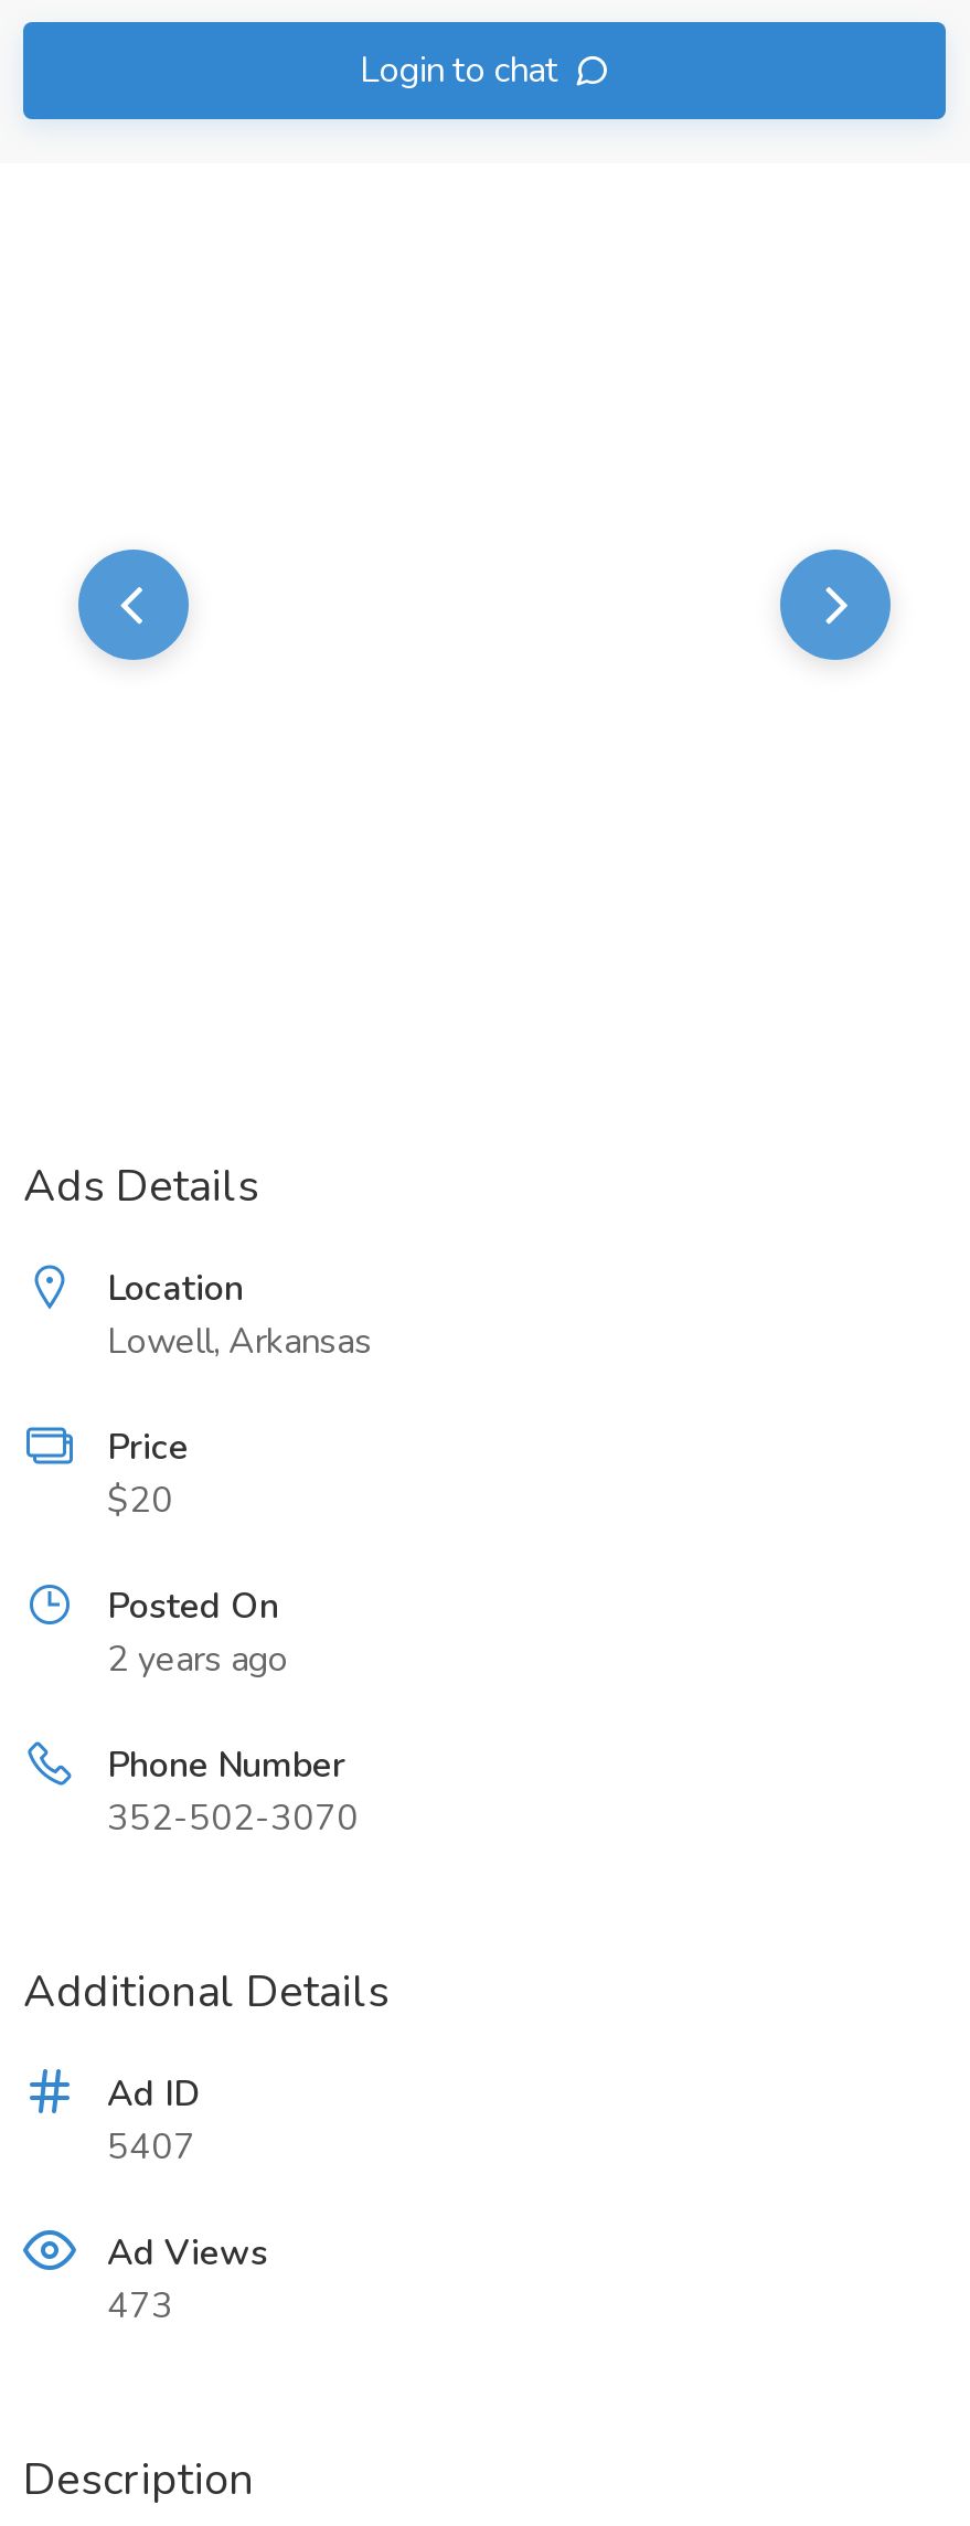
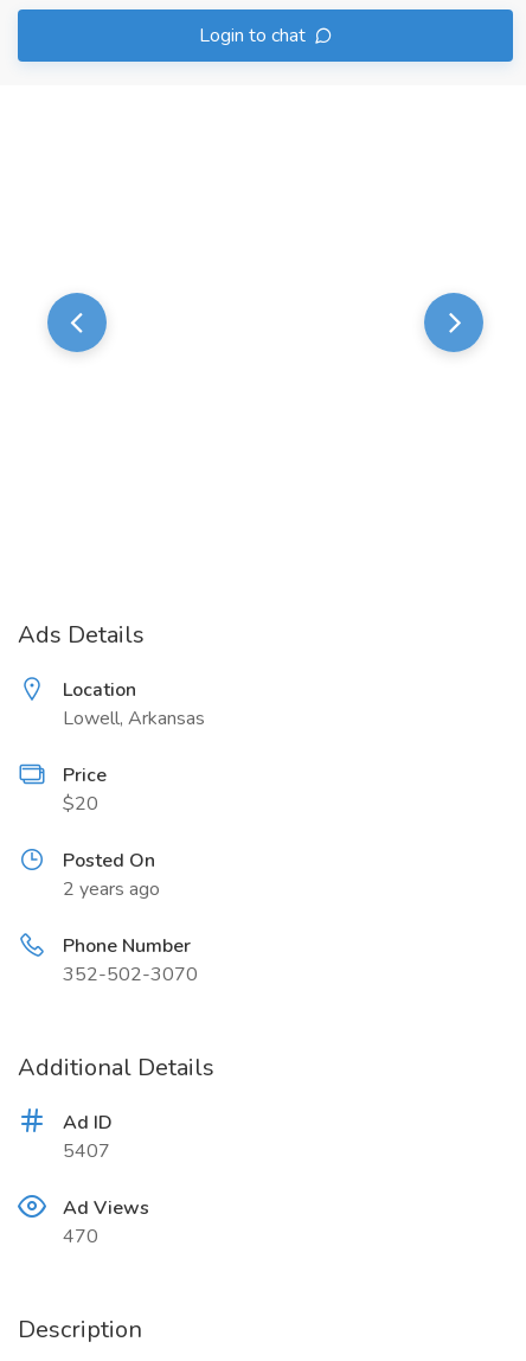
- 473
+ 470
